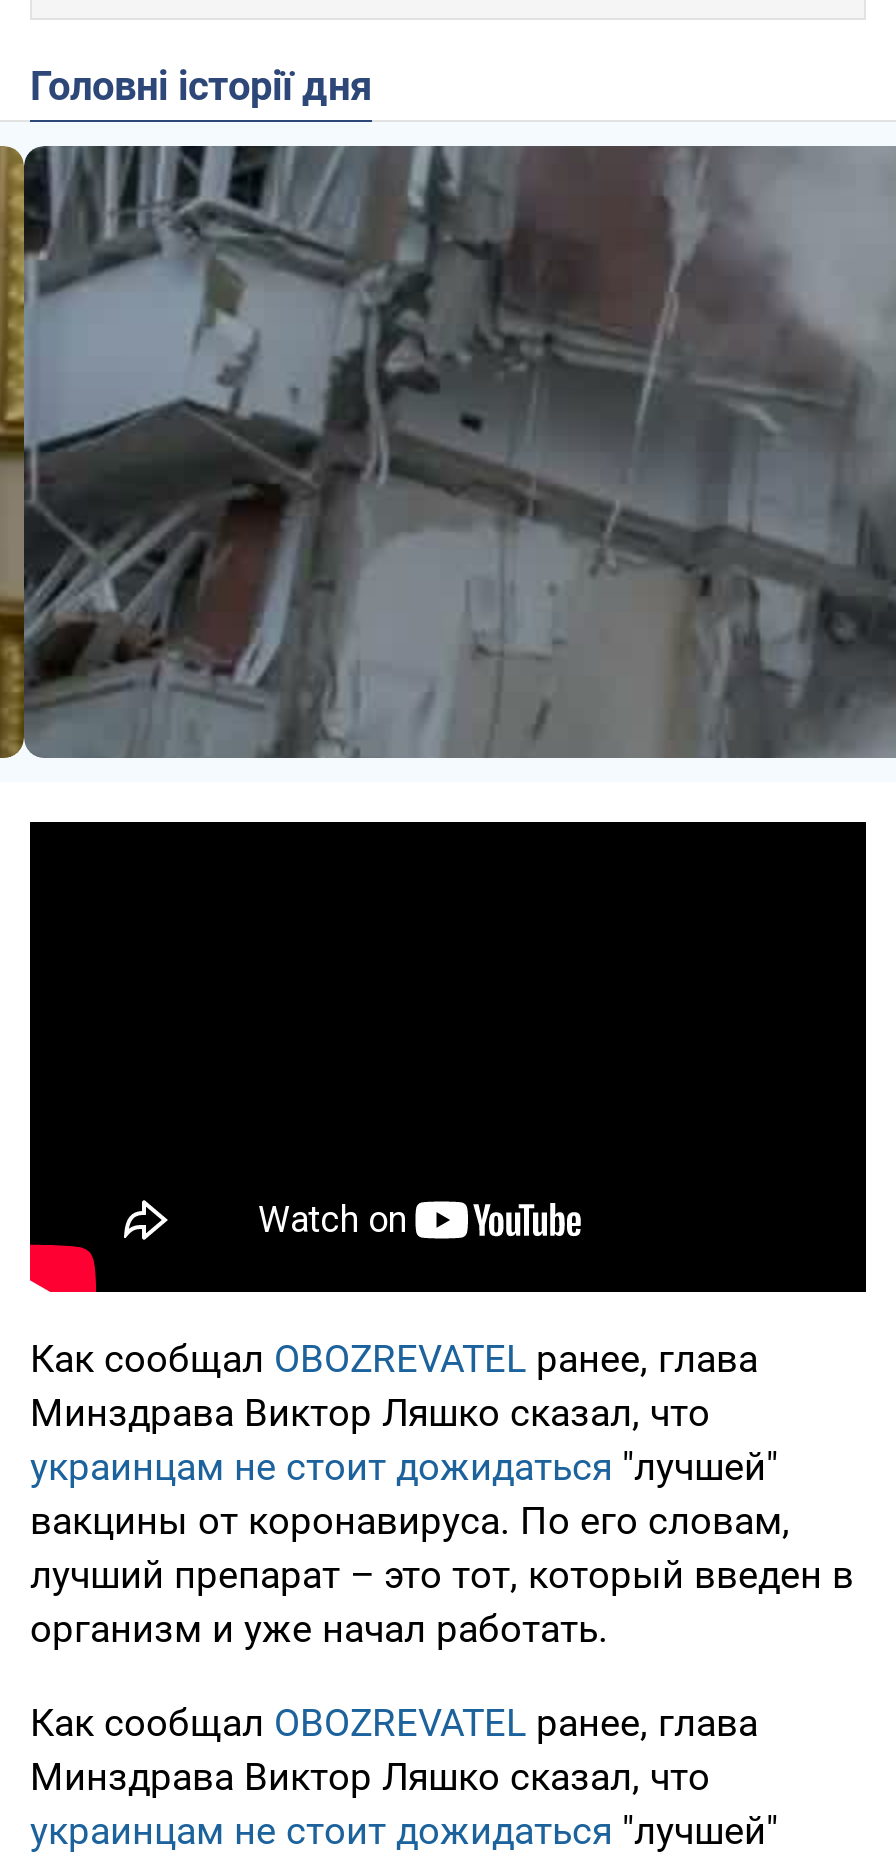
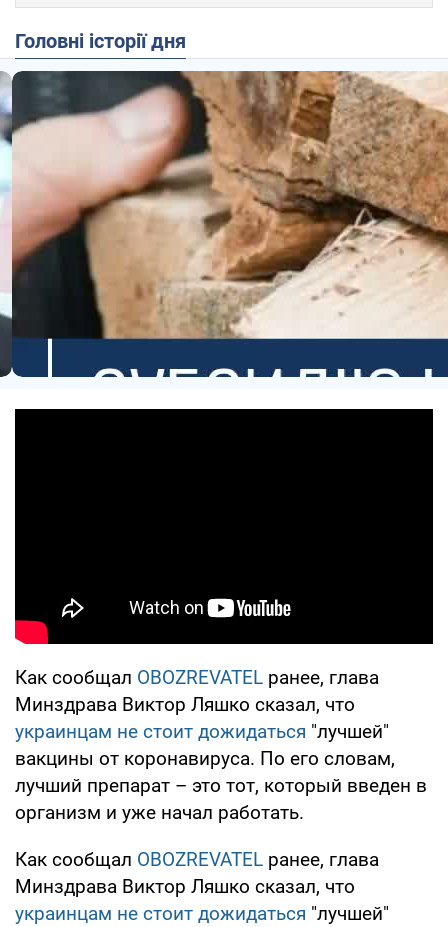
- [image]
+ [image]
